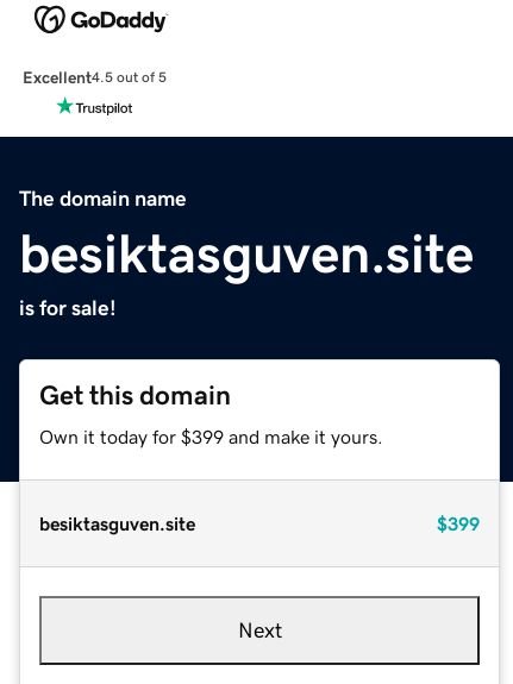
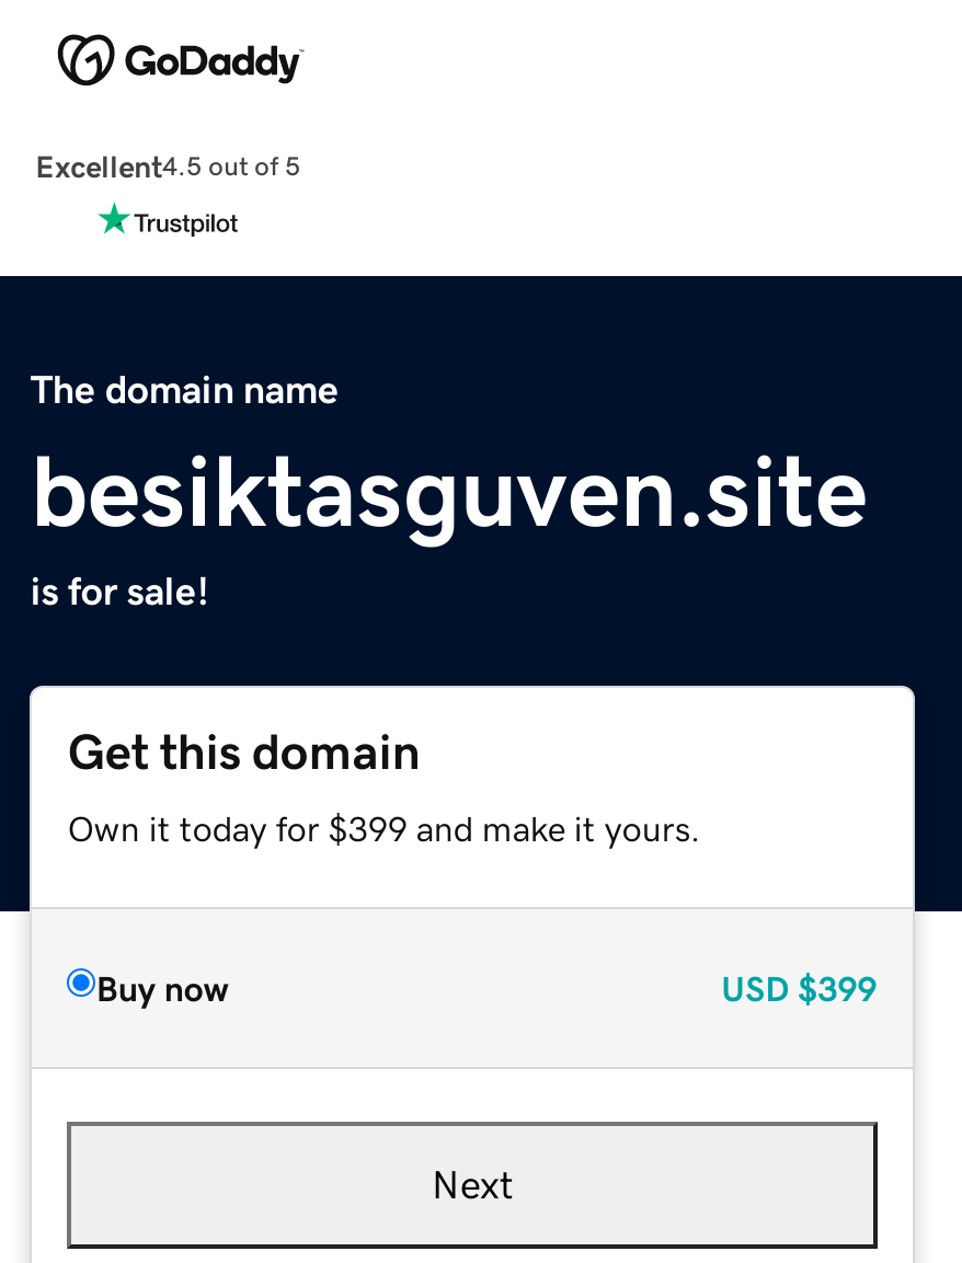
- besiktasguven.site
- $399
+ Buy now
+ USD $399
